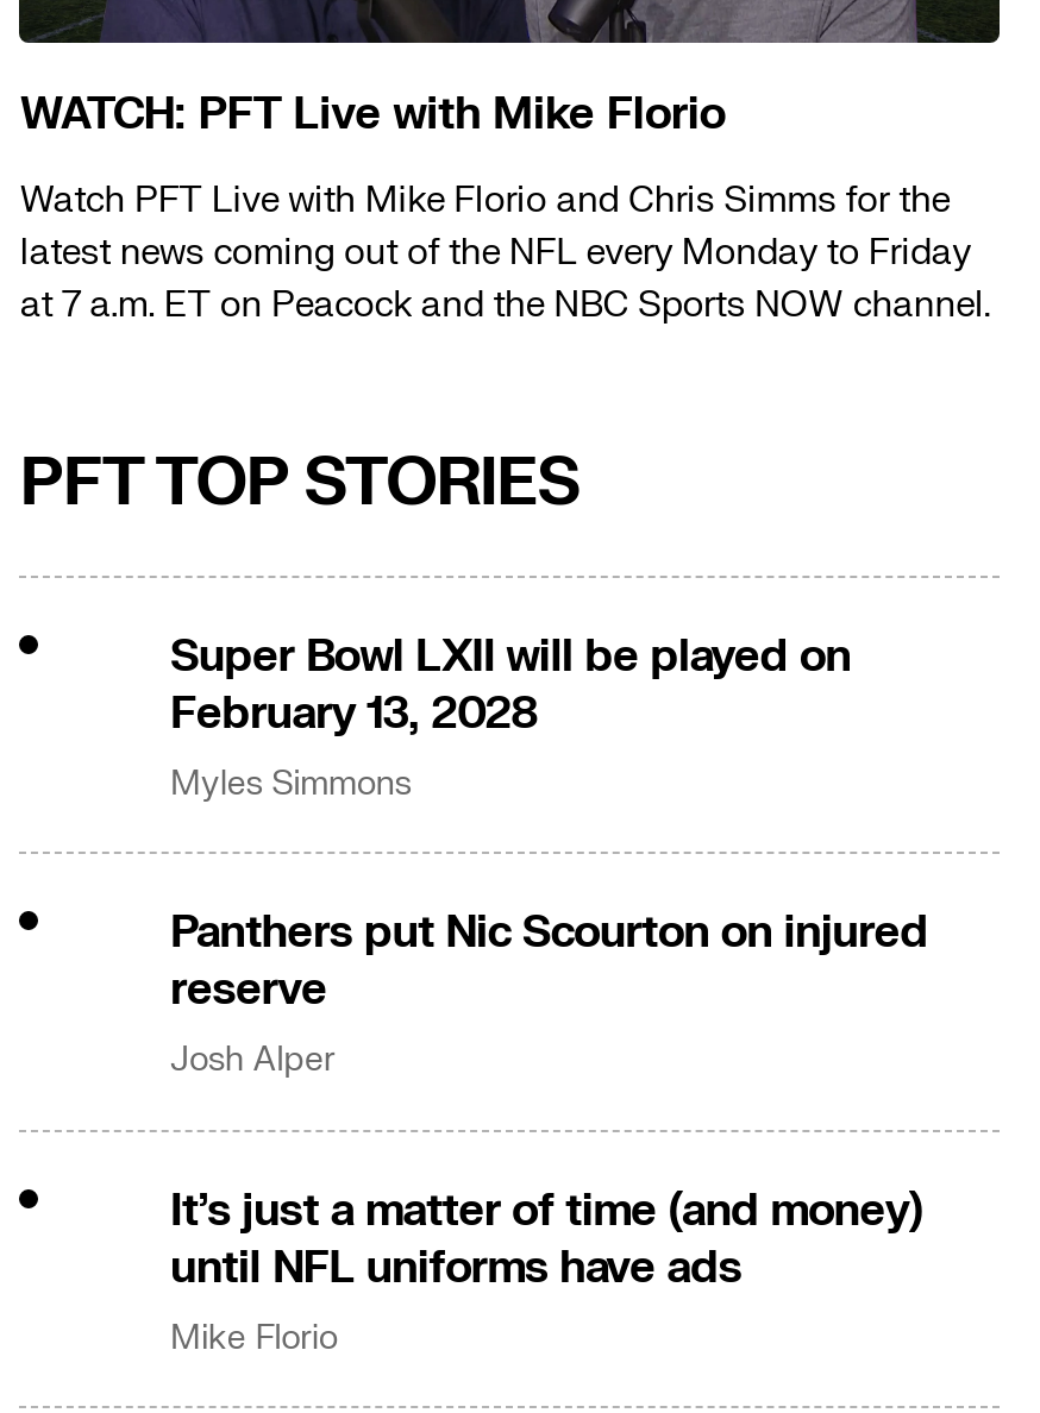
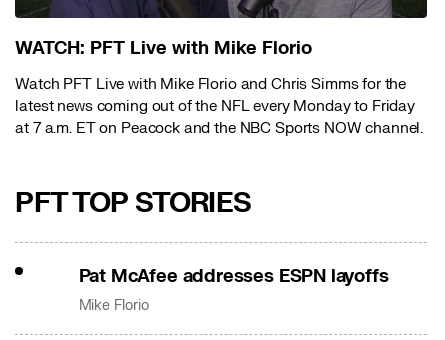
- Super Bowl LXII will be played on
- February 13, 2028
- Myles Simmons
- Panthers put Nic Scourton on injured
- reserve
- Josh Alper
- It’s just a matter of time (and money)
- until NFL uniforms have ads
+ Pat McAfee addresses ESPN layoffs
